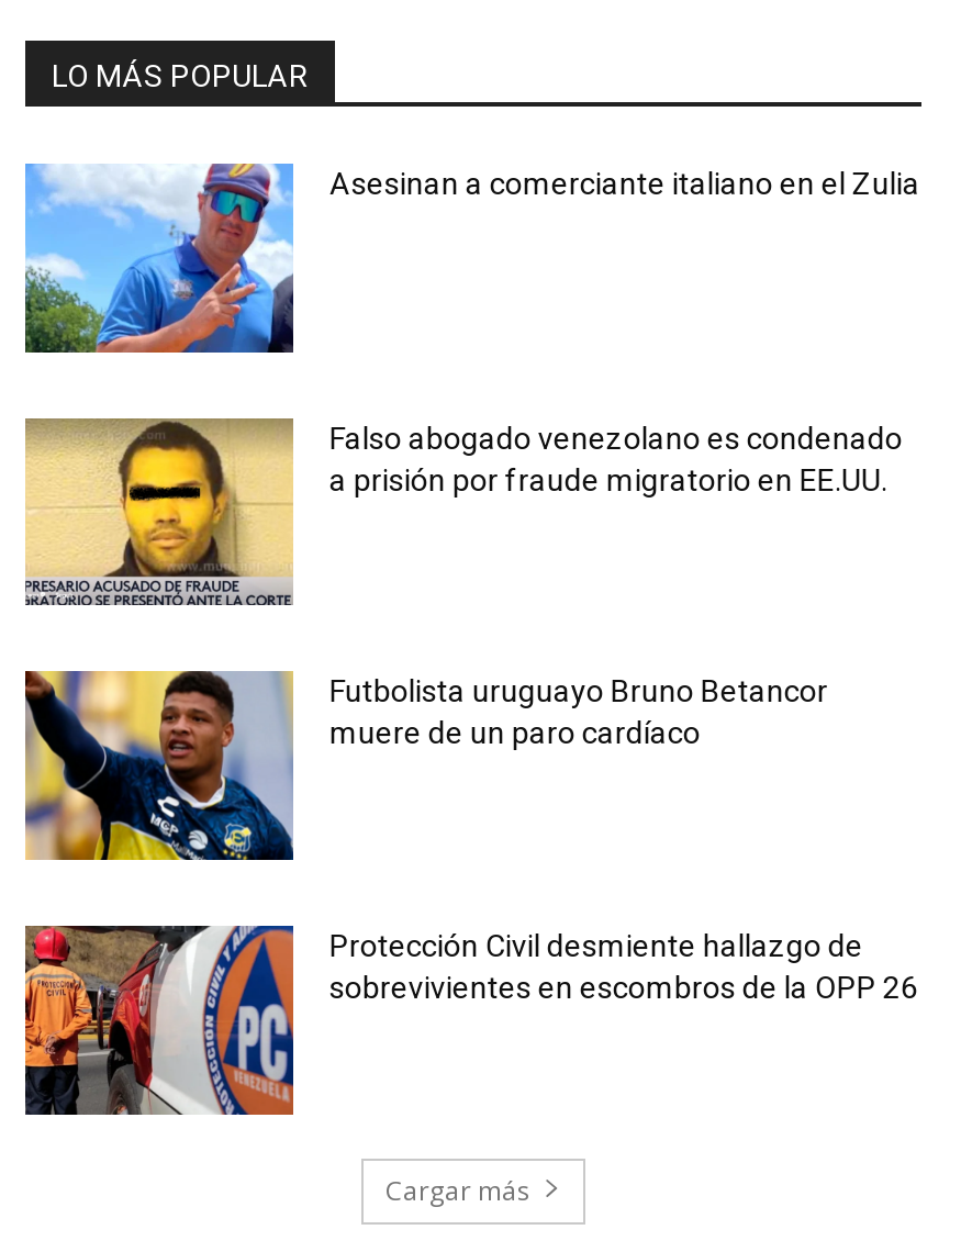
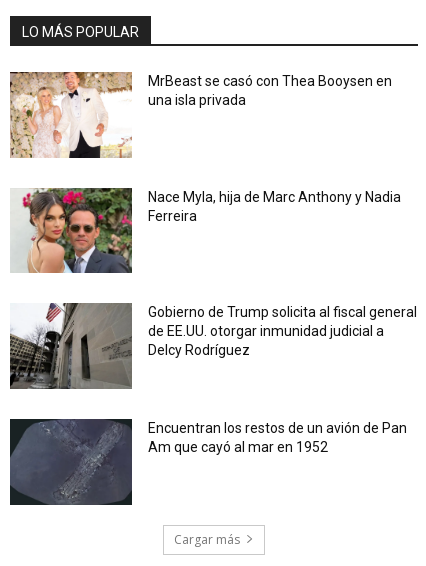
- [image]
- Asesinan a comerciante italiano en el Zulia
+ [image]
+ MrBeast se casó con Thea Booysen en
+ una isla privada

- [image]
- Falso abogado venezolano es condenado
- a prisión por fraude migratorio en EE.UU.
+ [image]
+ Nace Myla, hija de Marc Anthony y Nadia
+ Ferreira

- [image]
- Futbolista uruguayo Bruno Betancor
- muere de un paro cardíaco
+ [image]
+ Gobierno de Trump solicita al fiscal general
+ de EE.UU. otorgar inmunidad judicial a
+ Delcy Rodríguez

- [image]
- Protección Civil desmiente hallazgo de
- sobrevivientes en escombros de la OPP 26
+ [image]
+ Encuentran los restos de un avión de Pan
+ Am que cayó al mar en 1952
